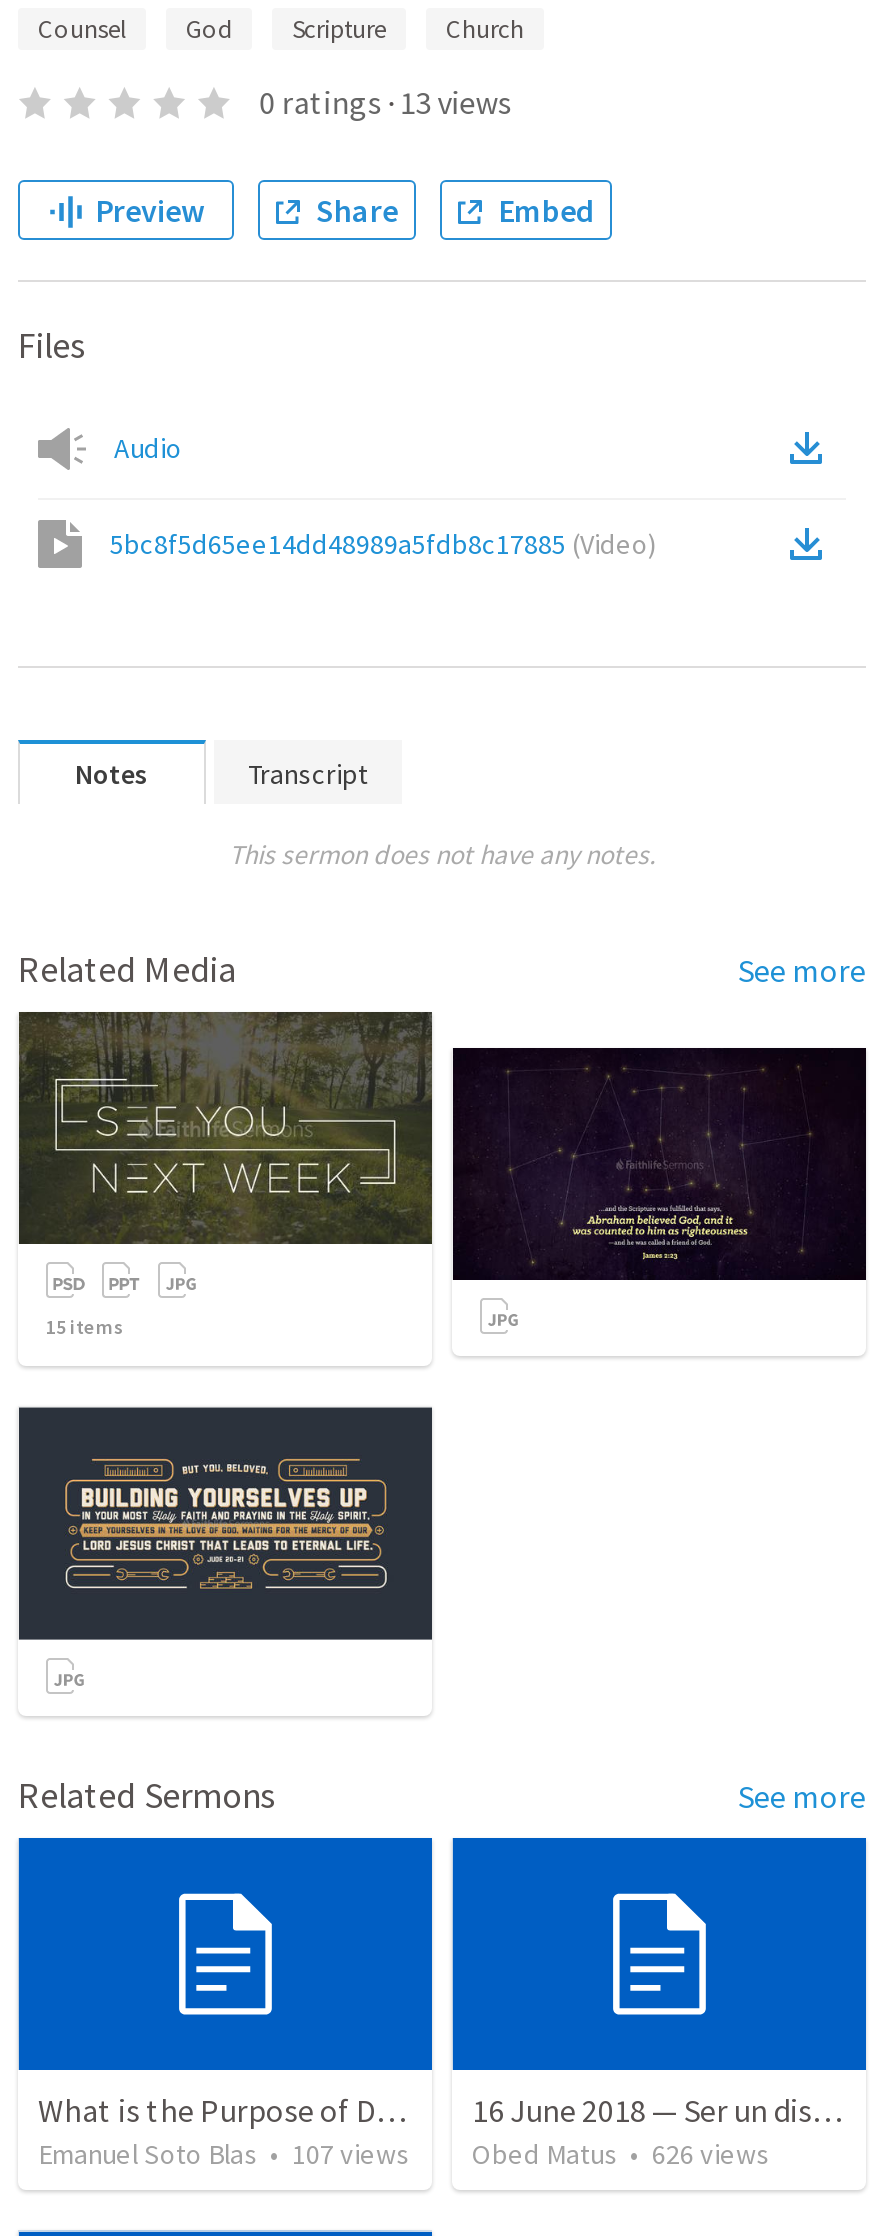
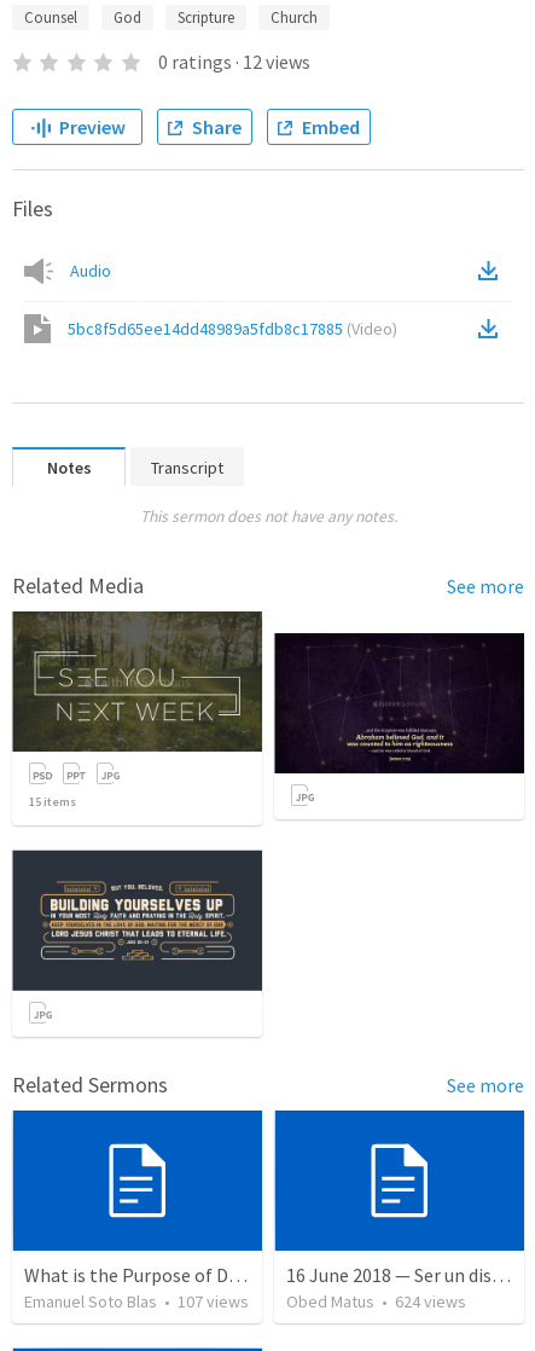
- 0 ratings · 13 views
+ 0 ratings · 12 views

- Obed Matus • 626 views
+ Obed Matus • 624 views
